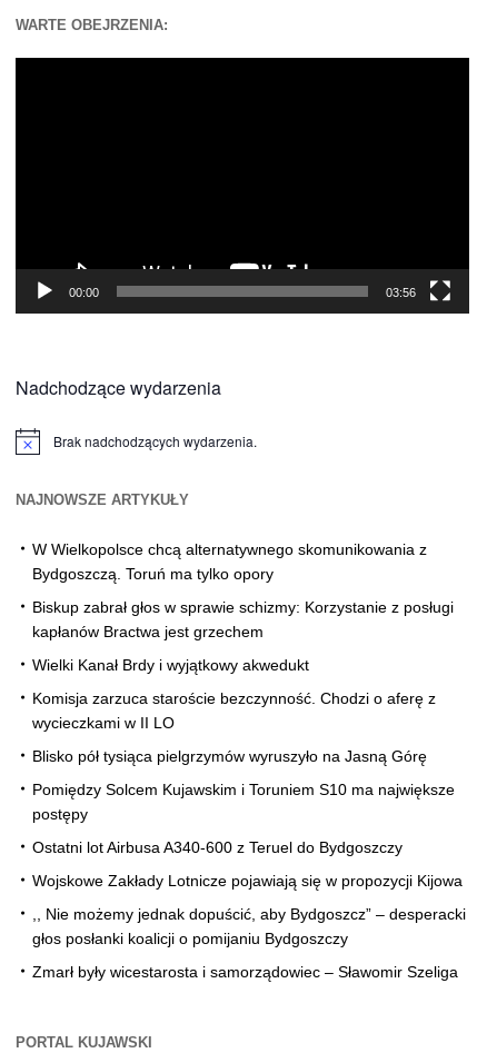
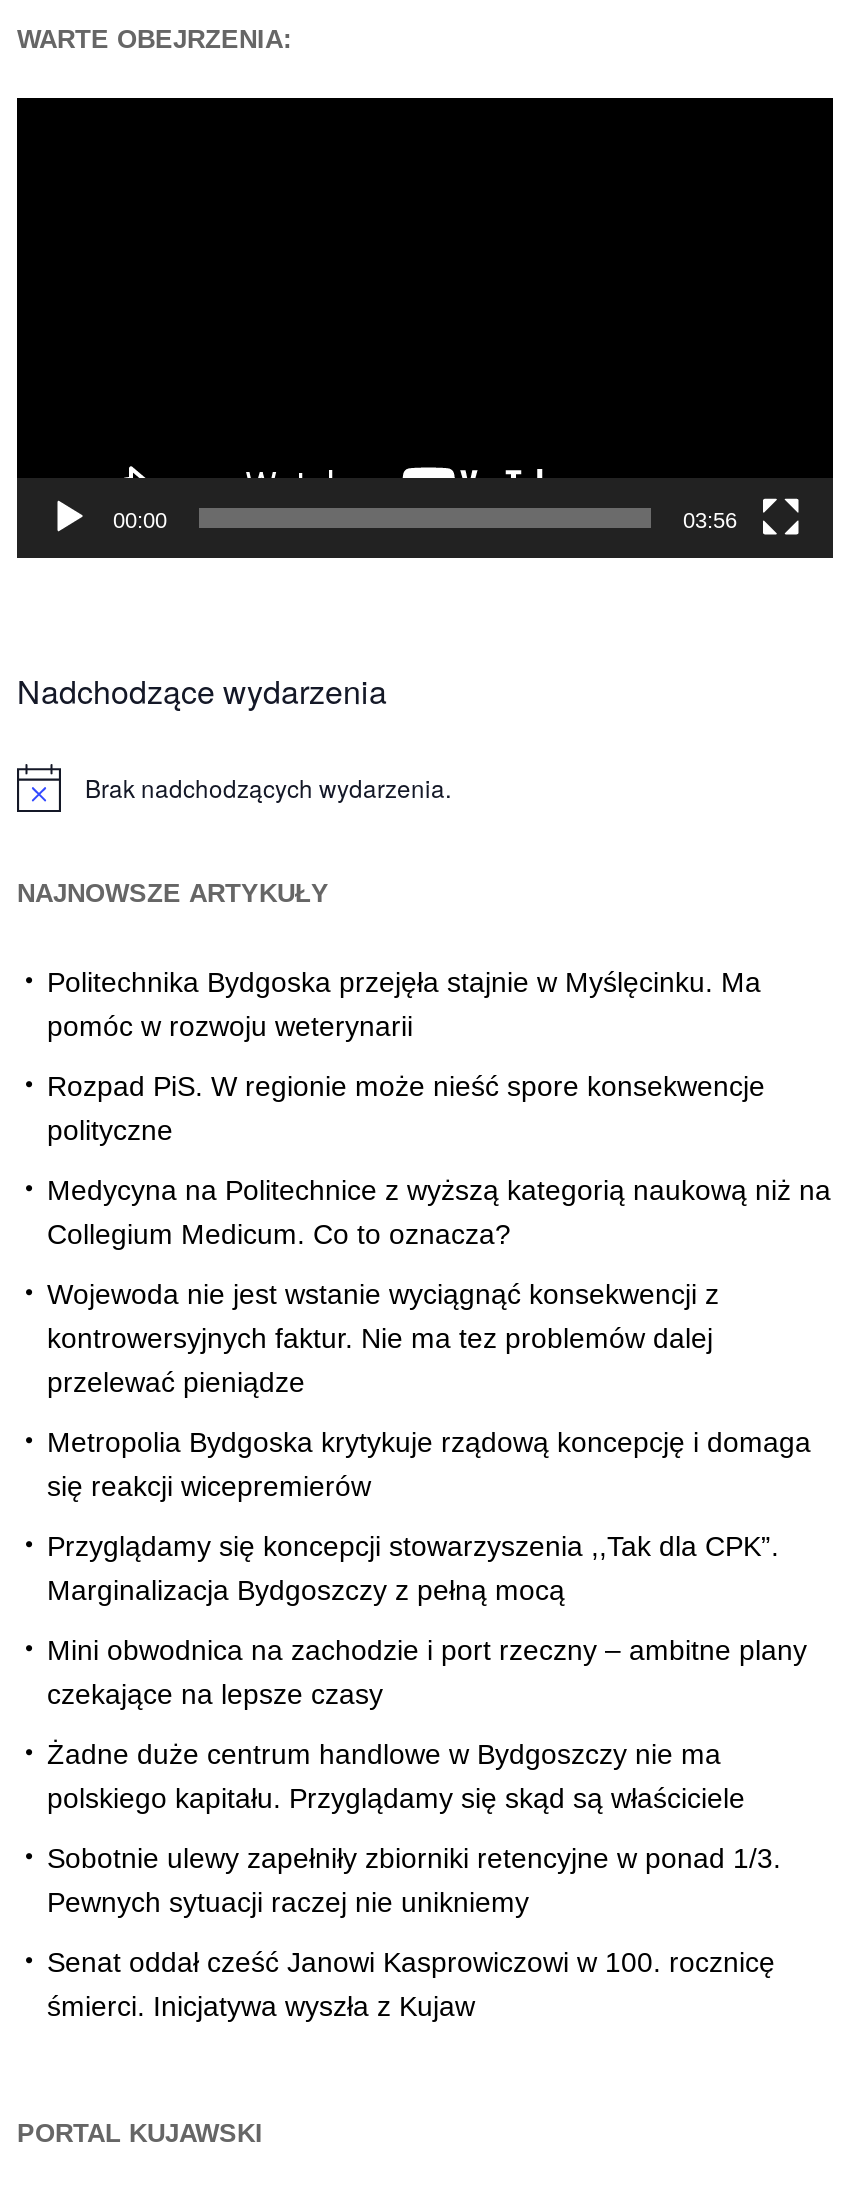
- W Wielkopolsce chcą alternatywnego skomunikowania z
- Bydgoszczą. Toruń ma tylko opory
+ Politechnika Bydgoska przejęła stajnie w Myślęcinku. Ma
+ pomóc w rozwoju weterynarii

- Biskup zabrał głos w sprawie schizmy: Korzystanie z posługi
- kapłanów Bractwa jest grzechem
+ Rozpad PiS. W regionie może nieść spore konsekwencje
+ polityczne

- Wielki Kanał Brdy i wyjątkowy akwedukt
+ Medycyna na Politechnice z wyższą kategorią naukową niż na
+ Collegium Medicum. Co to oznacza?

- Komisja zarzuca staroście bezczynność. Chodzi o aferę z
- wycieczkami w II LO
+ Wojewoda nie jest wstanie wyciągnąć konsekwencji z
+ kontrowersyjnych faktur. Nie ma tez problemów dalej
+ przelewać pieniądze

- Blisko pół tysiąca pielgrzymów wyruszyło na Jasną Górę
+ Metropolia Bydgoska krytykuje rządową koncepcję i domaga
+ się reakcji wicepremierów

- Pomiędzy Solcem Kujawskim i Toruniem S10 ma największe
- postępy
+ Przyglądamy się koncepcji stowarzyszenia ,,Tak dla CPK”.
+ Marginalizacja Bydgoszczy z pełną mocą

- Ostatni lot Airbusa A340-600 z Teruel do Bydgoszczy
+ Mini obwodnica na zachodzie i port rzeczny – ambitne plany
+ czekające na lepsze czasy

- Wojskowe Zakłady Lotnicze pojawiają się w propozycji Kijowa
+ Żadne duże centrum handlowe w Bydgoszczy nie ma
+ polskiego kapitału. Przyglądamy się skąd są właściciele

- ,, Nie możemy jednak dopuścić, aby Bydgoszcz” – desperacki
- głos posłanki koalicji o pomijaniu Bydgoszczy
+ Sobotnie ulewy zapełniły zbiorniki retencyjne w ponad 1/3.
+ Pewnych sytuacji raczej nie unikniemy

- Zmarł były wicestarosta i samorządowiec – Sławomir Szeliga
+ Senat oddał cześć Janowi Kasprowiczowi w 100. rocznicę
+ śmierci. Inicjatywa wyszła z Kujaw
